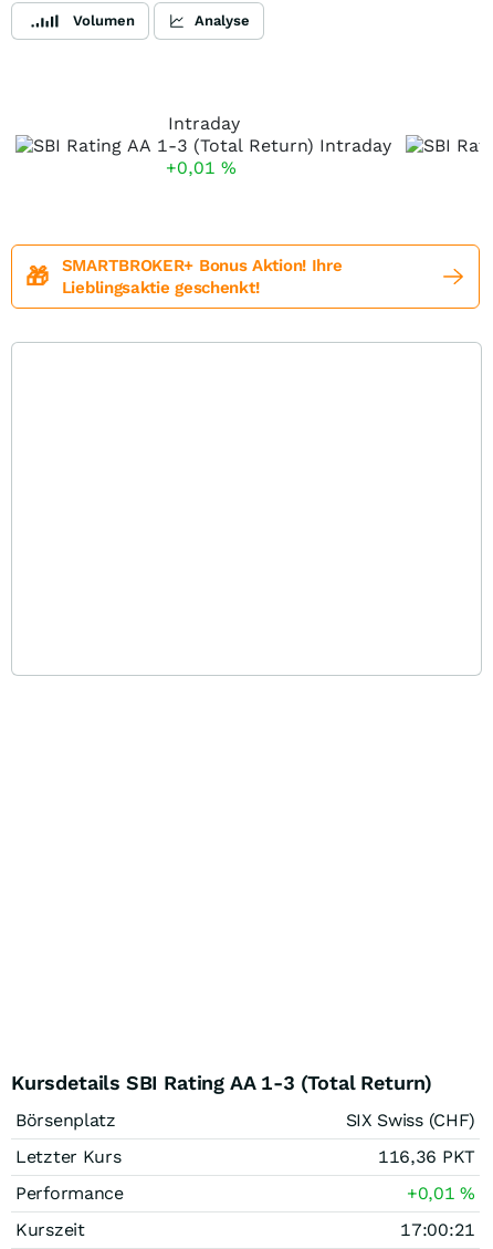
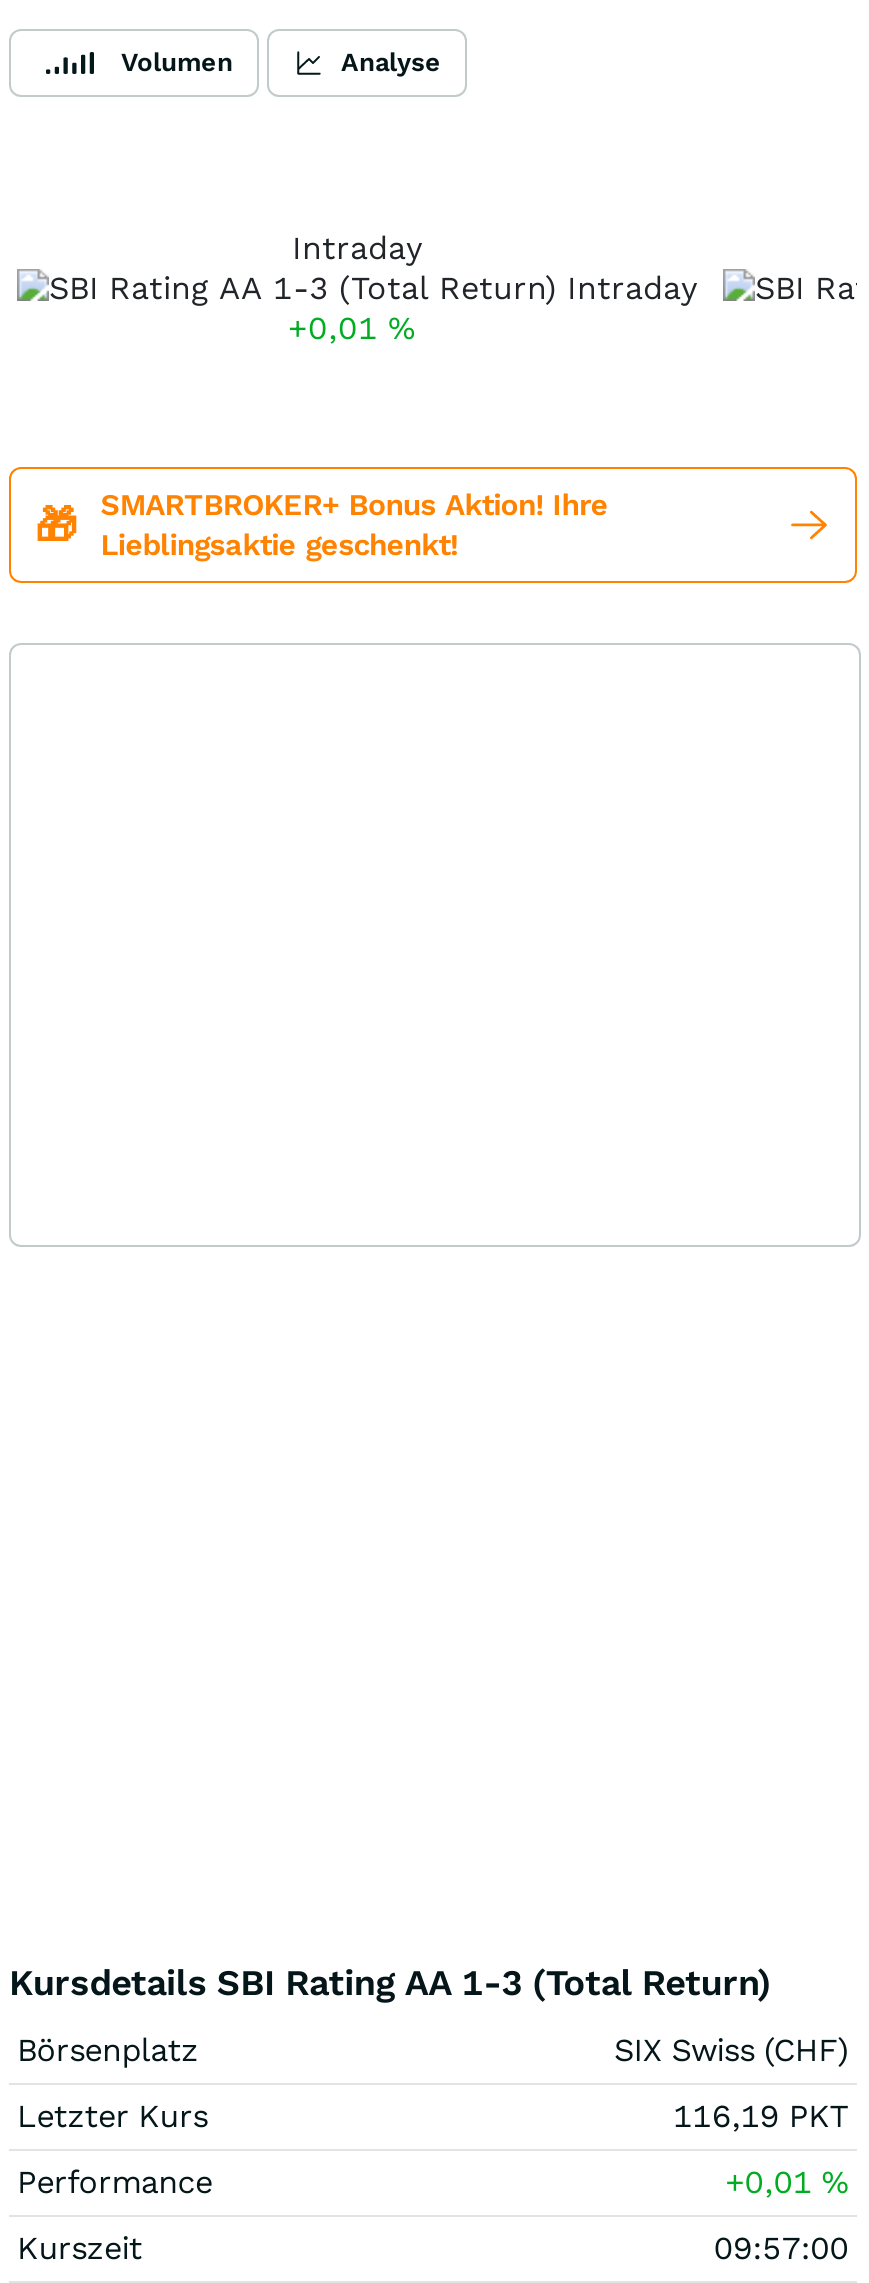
- 116,36 PKT
+ 116,19 PKT

- 17:00:21
+ 09:57:00
